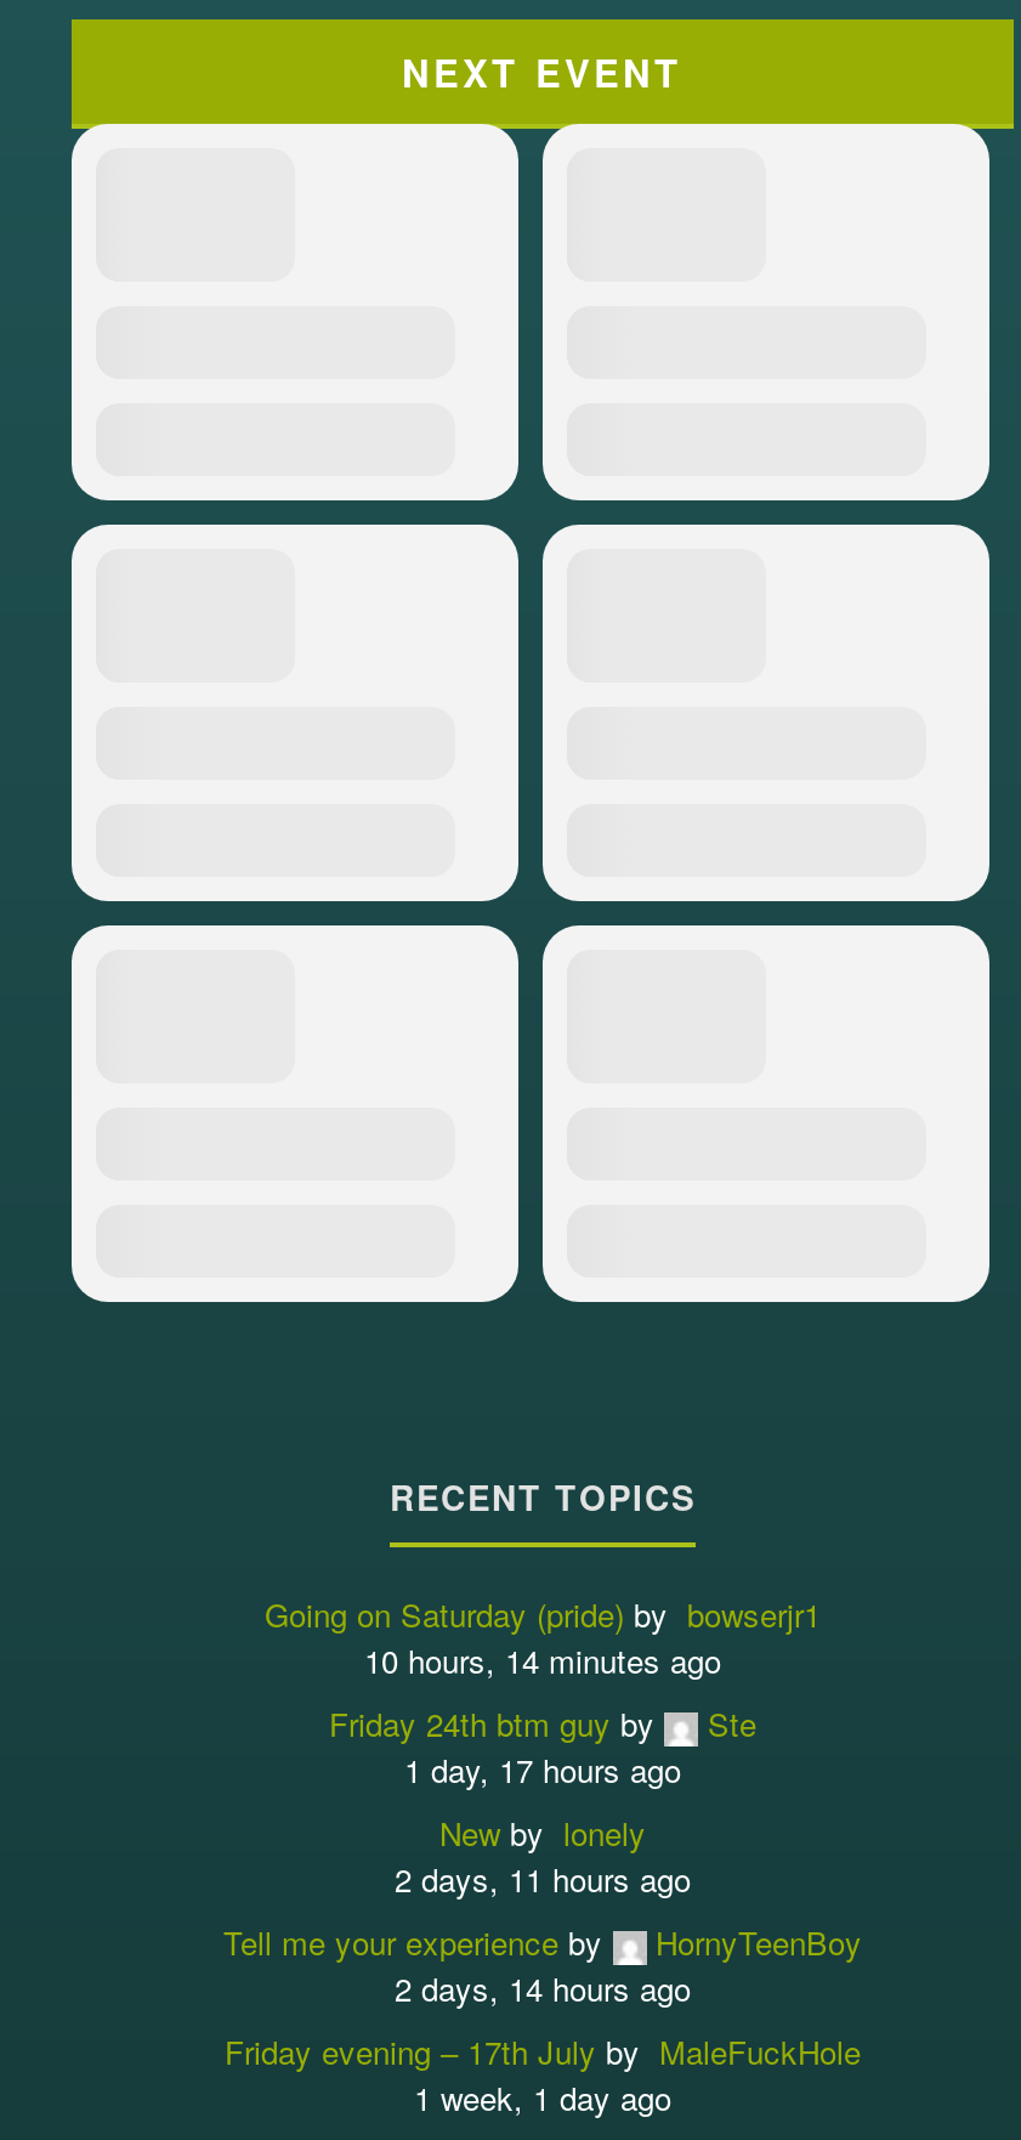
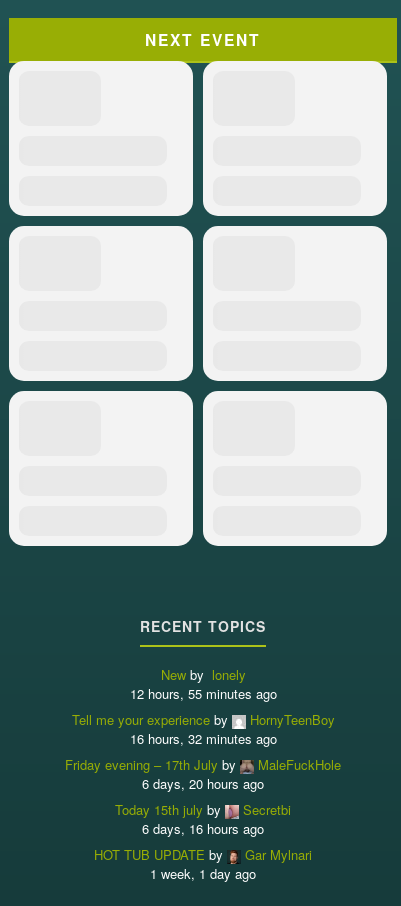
- Going on Saturday (pride) by bowserjr1
- 10 hours, 14 minutes ago
- Friday 24th btm guy by
- Ste
- 1 day, 17 hours ago

moved up: New by lonely

- 2 days, 11 hours ago
+ 12 hours, 55 minutes ago

moved up: Tell me your experience by | HornyTeenBoy

- 2 days, 14 hours ago
- Friday evening – 17th July by MaleFuckHole
+ 16 hours, 32 minutes ago
+ Friday evening – 17th July by
+ MaleFuckHole
+ 6 days, 20 hours ago
+ Today 15th july by
+ Secretbi
+ 6 days, 16 hours ago
+ HOT TUB UPDATE by
+ Gar Mylnari
